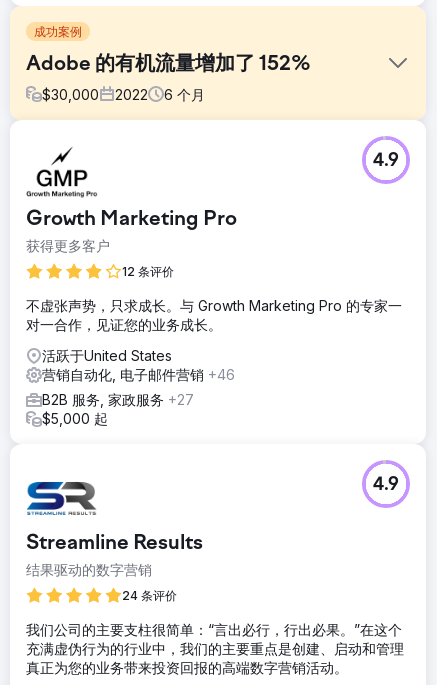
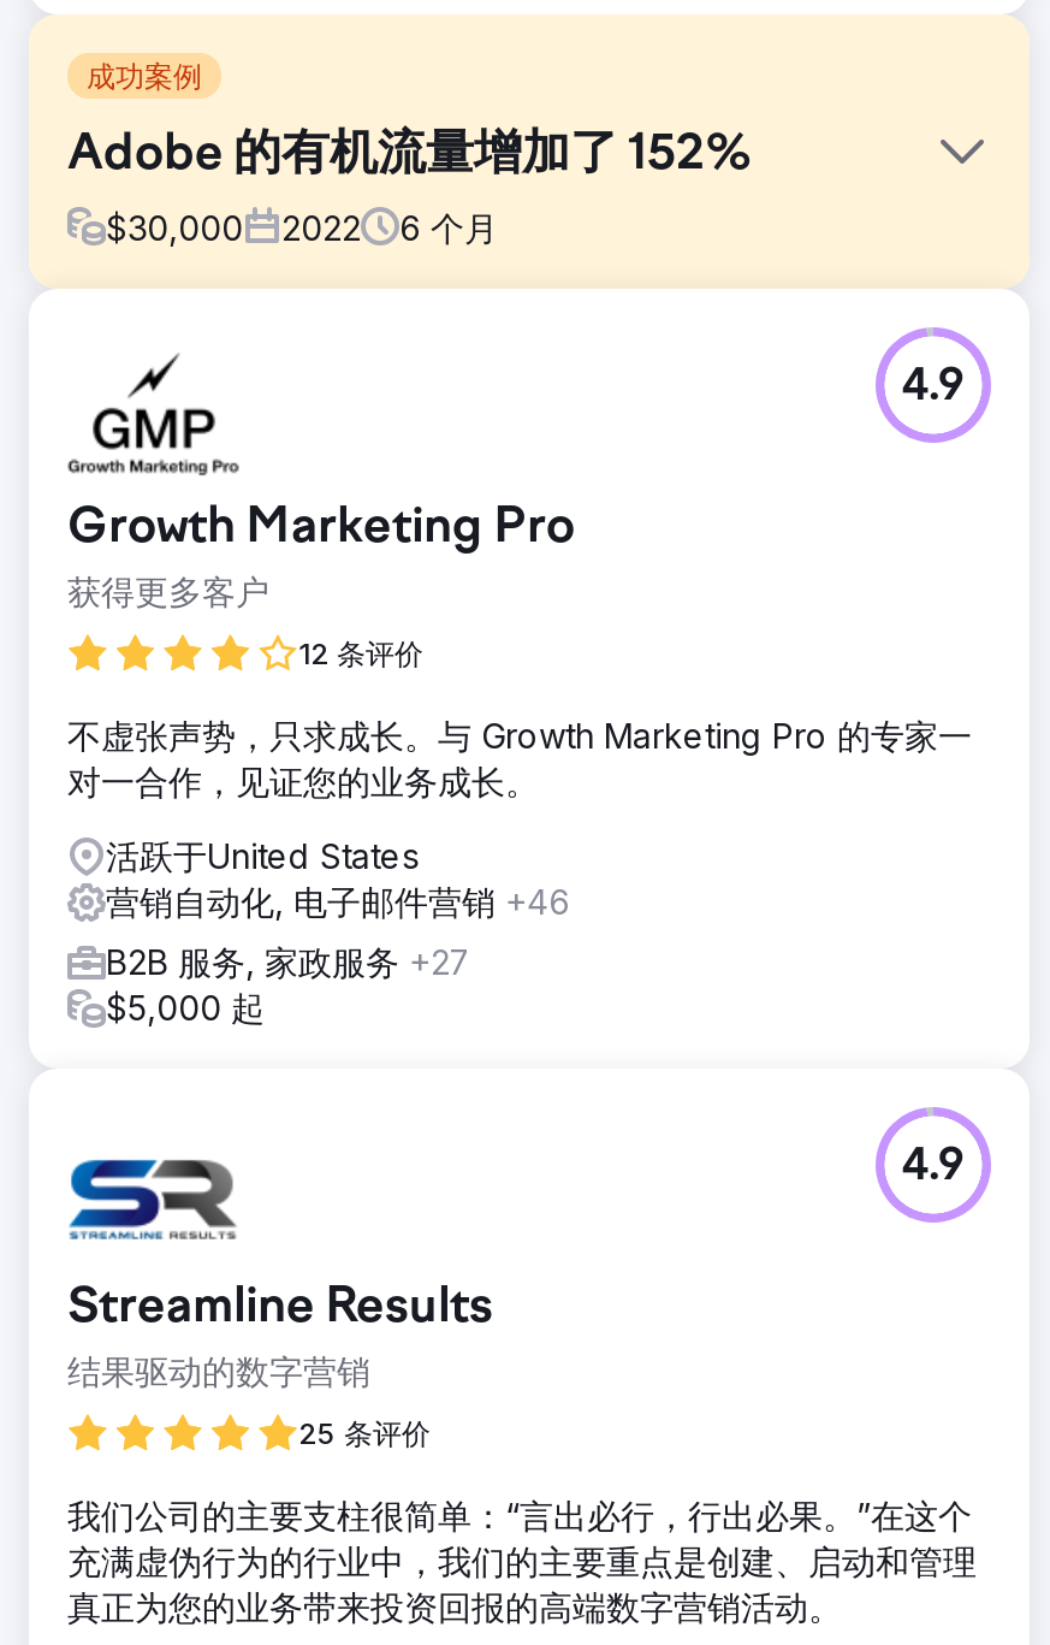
- 24 条评价
+ 25 条评价
